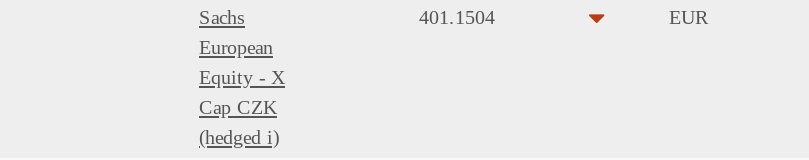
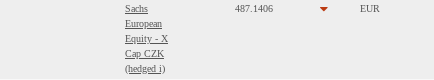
- 401.1504
+ 487.1406
